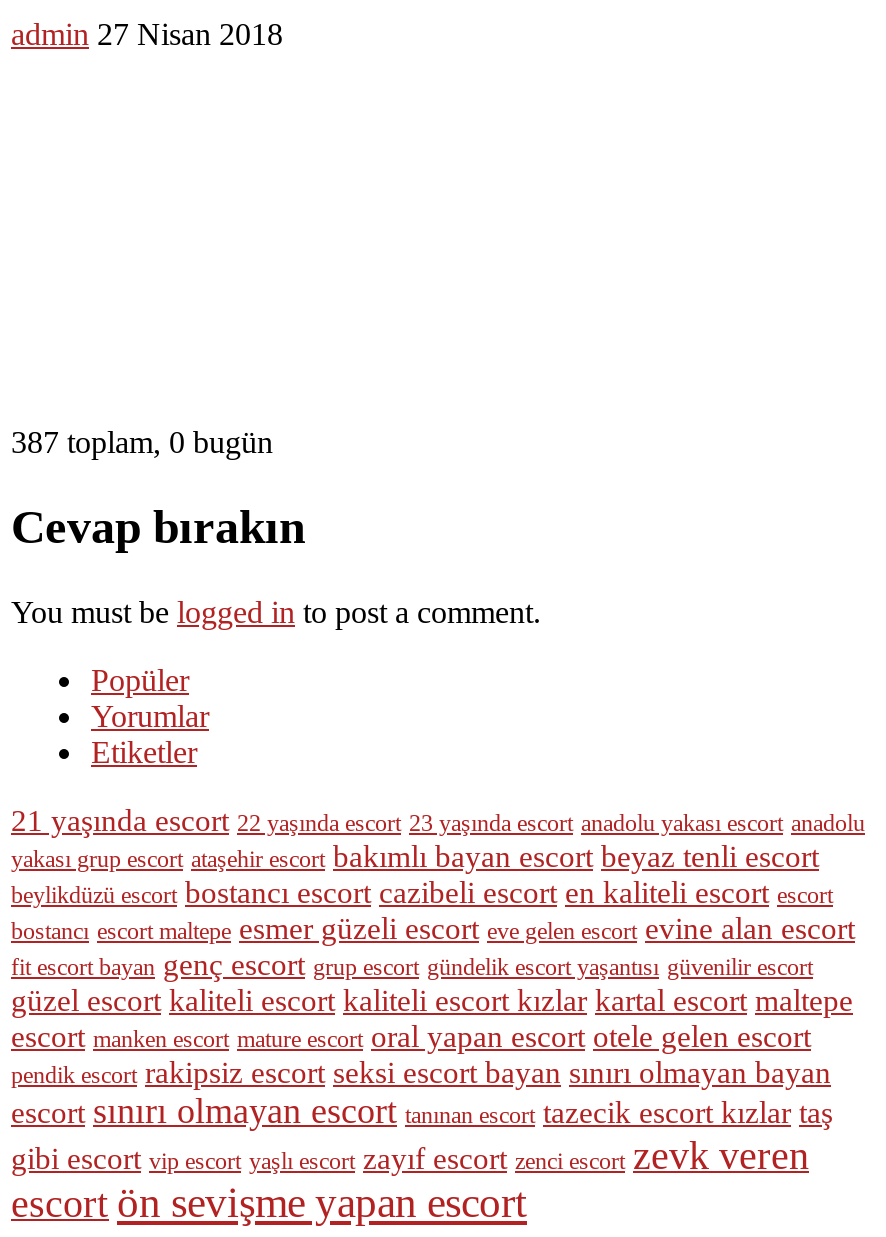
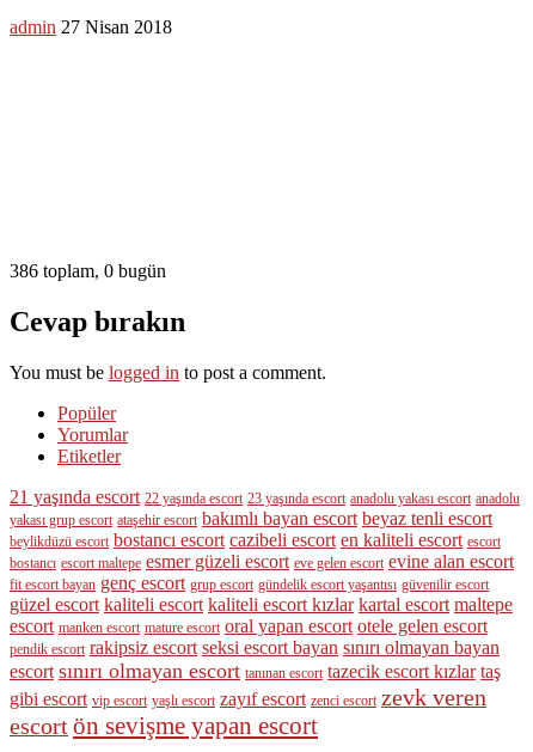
- 387 toplam, 0 bugün
+ 386 toplam, 0 bugün
